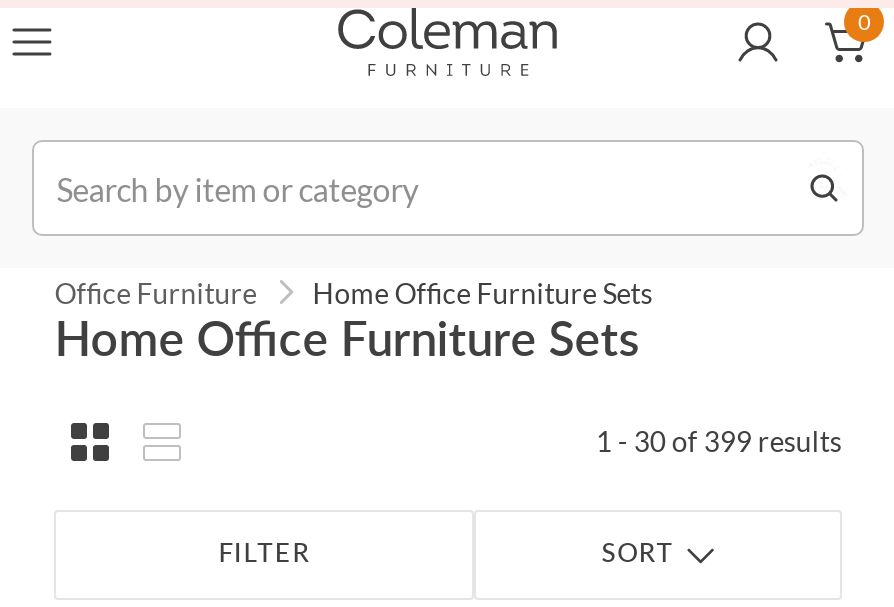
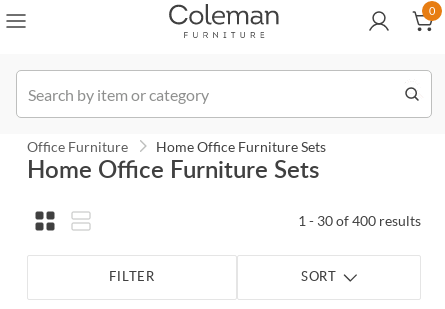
- 1 - 30 of 399 results
+ 1 - 30 of 400 results
